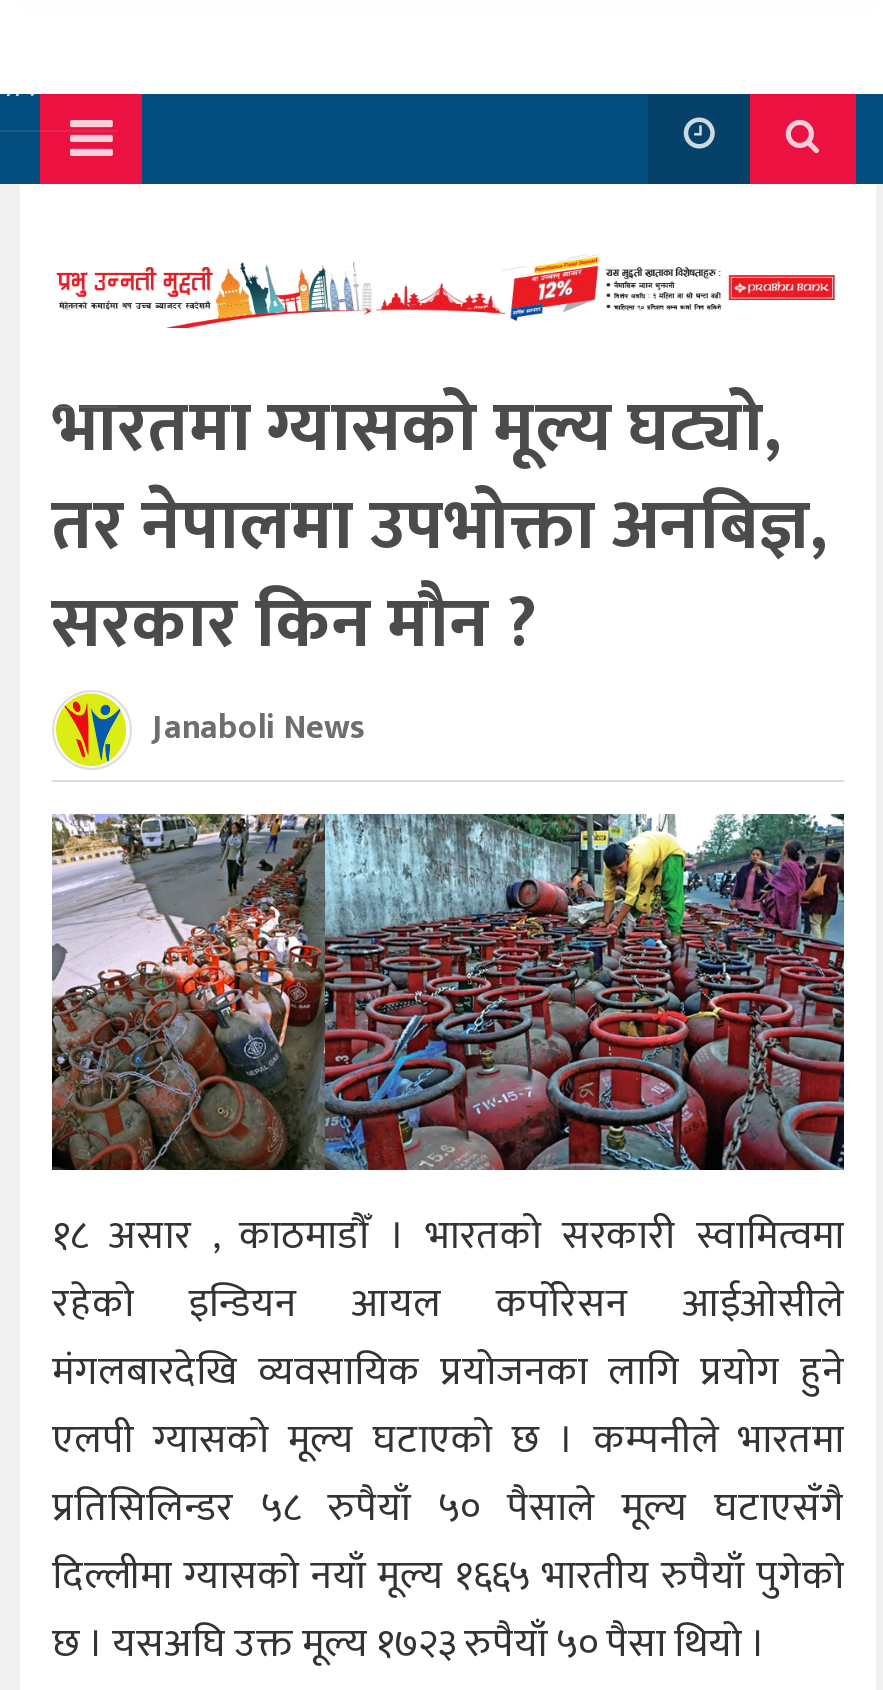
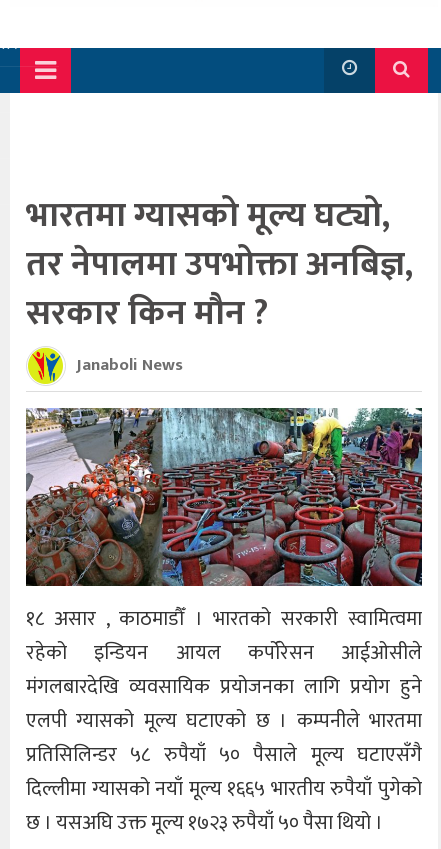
- [image]
